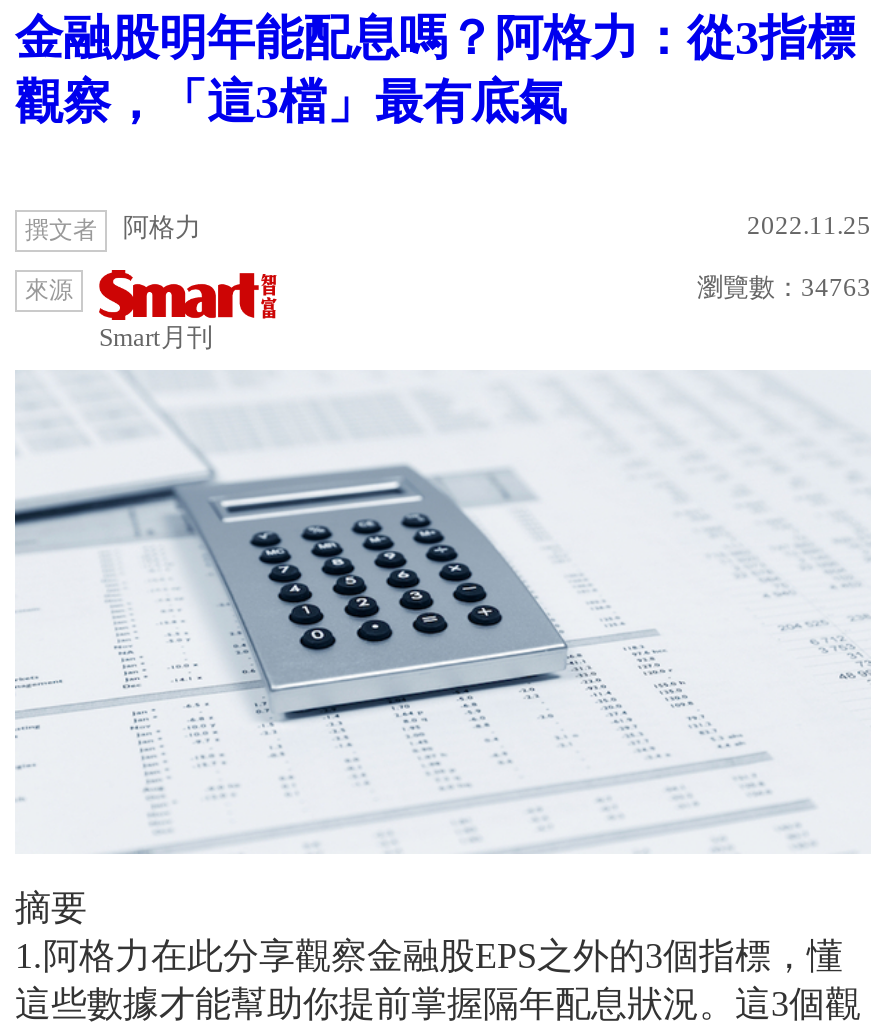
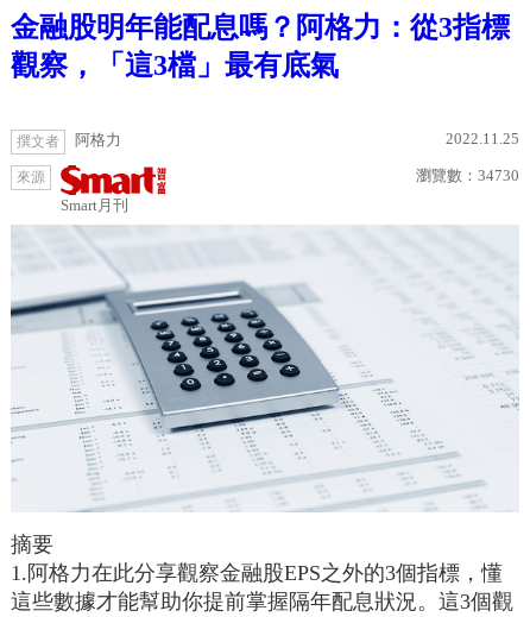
- 瀏覽數：34763
+ 瀏覽數：34730
